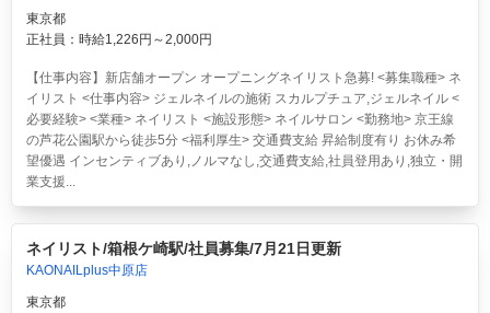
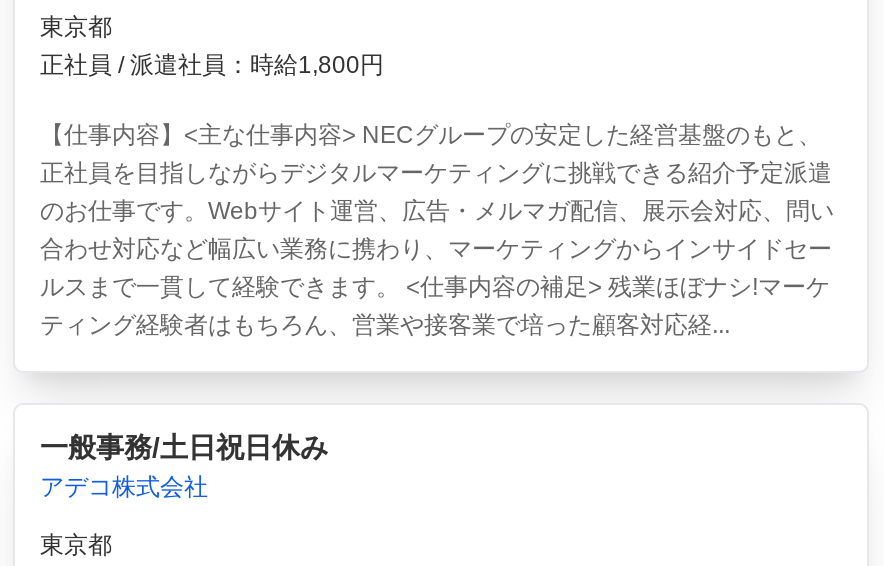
- 正社員：時給1,226円～2,000円
+ 正社員 / 派遣社員：時給1,800円

- 【仕事内容】新店舗オープン オープニングネイリスト急募! <募集職種> ネ
- イリスト <仕事内容> ジェルネイルの施術 スカルプチュア,ジェルネイル <
- 必要経験> <業種> ネイリスト <施設形態> ネイルサロン <勤務地> 京王線
- の芦花公園駅から徒歩5分 <福利厚生> 交通費支給 昇給制度有り お休み希
- 望優遇 インセンティブあり,ノルマなし,交通費支給,社員登用あり,独立・開
- 業支援...
+ 【仕事内容】<主な仕事内容> NECグループの安定した経営基盤のもと、
+ 正社員を目指しながらデジタルマーケティングに挑戦できる紹介予定派遣
+ のお仕事です。Webサイト運営、広告・メルマガ配信、展示会対応、問い
+ 合わせ対応など幅広い業務に携わり、マーケティングからインサイドセー
+ ルスまで一貫して経験できます。 <仕事内容の補足> 残業ほぼナシ!マーケ
+ ティング経験者はもちろん、営業や接客業で培った顧客対応経...

- ネイリスト/箱根ケ崎駅/社員募集/7月21日更新
- KAONAILplus中原店
+ 一般事務/土日祝日休み
+ アデコ株式会社
